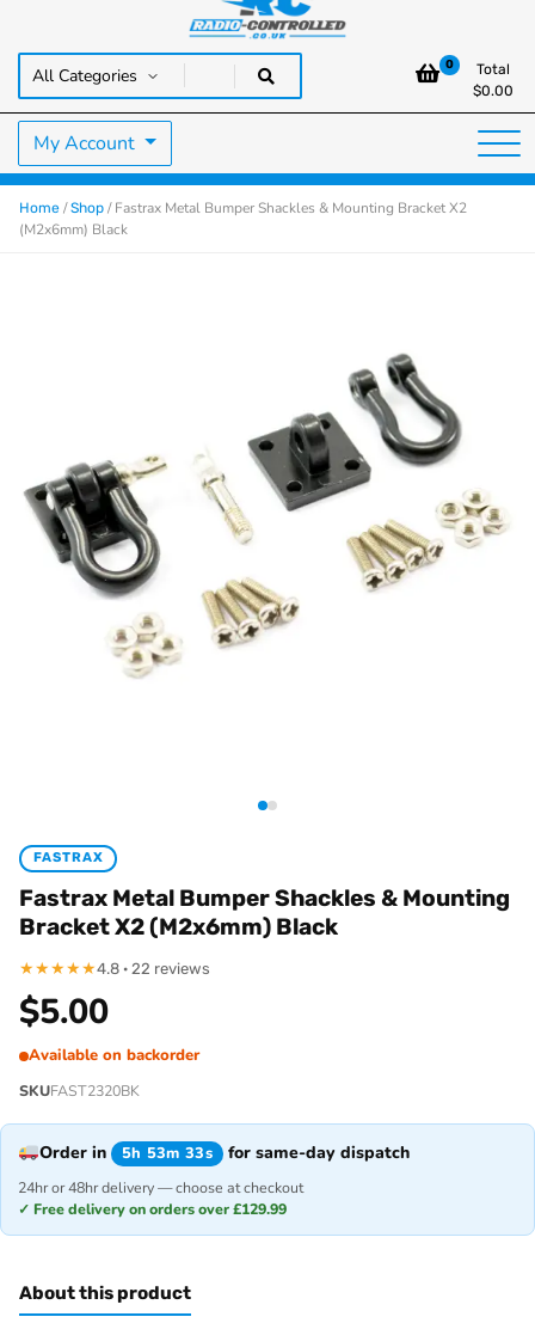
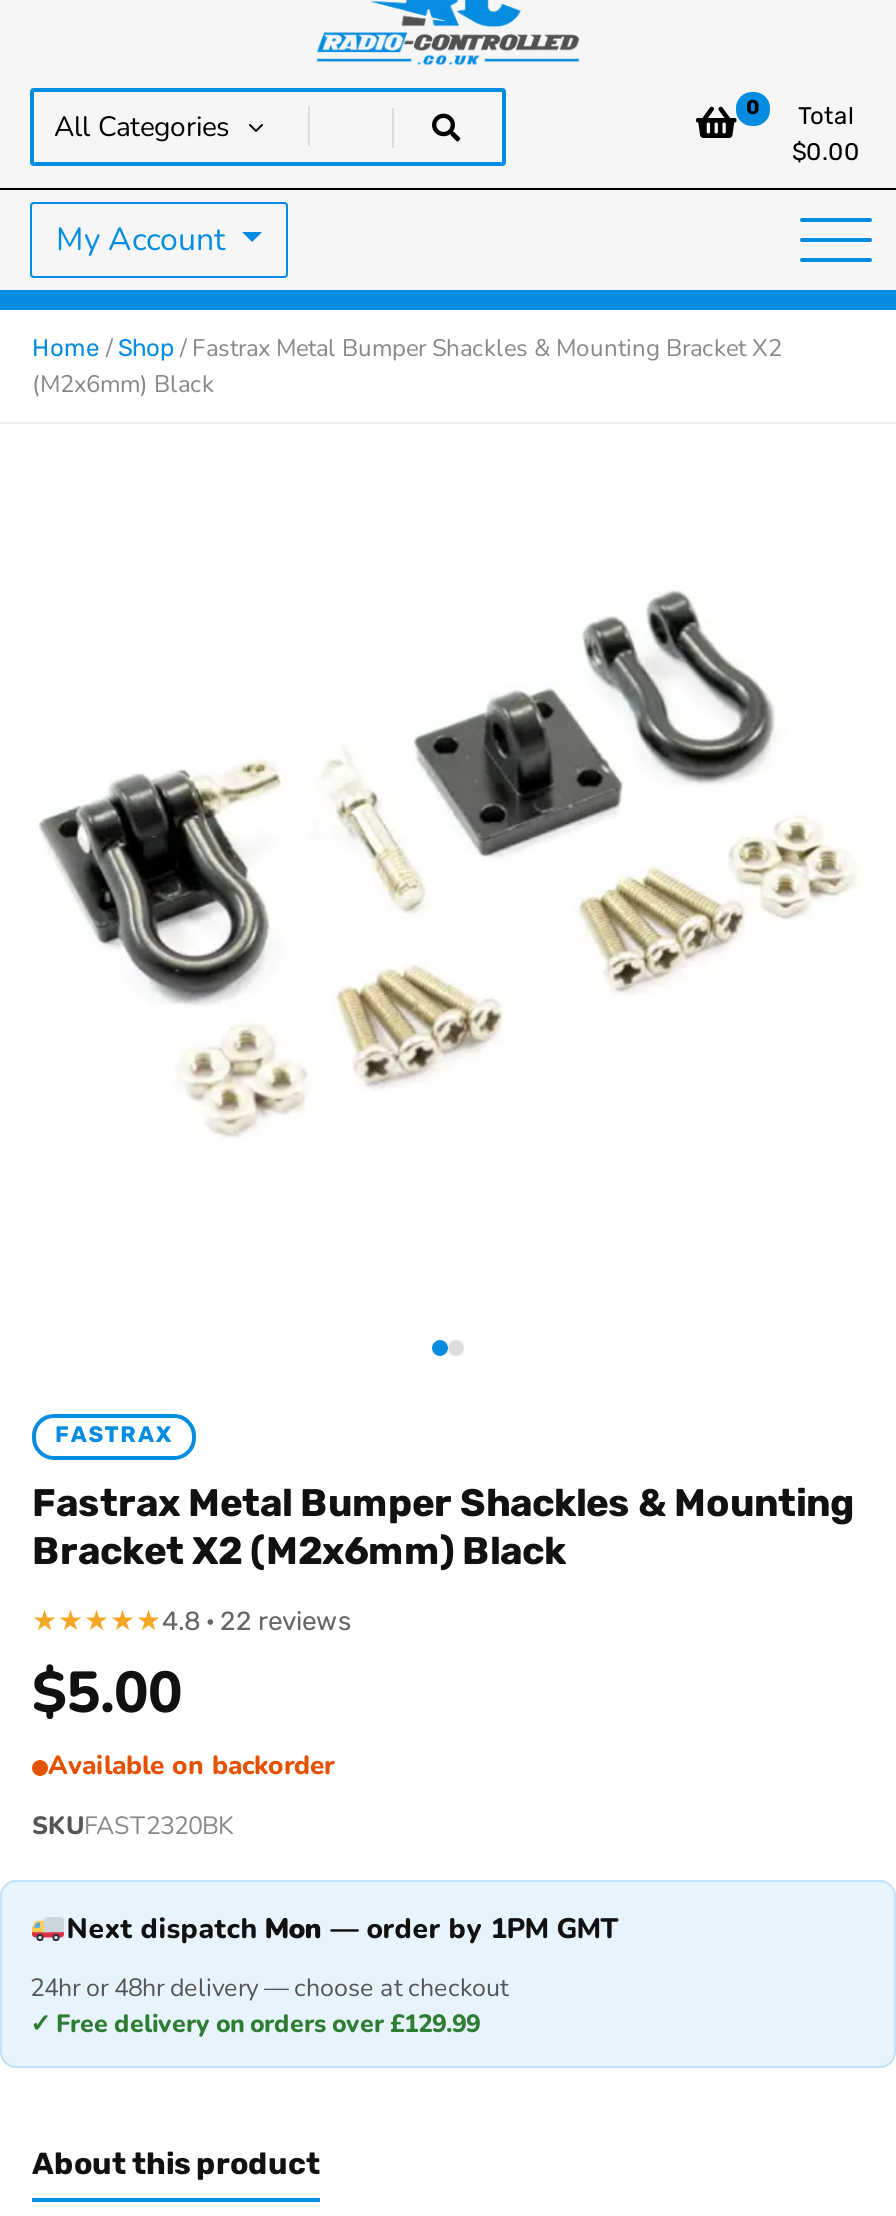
- Order in 5h 53m 33s for same-day dispatch
+ Next dispatch Mon — order by 1PM GMT
